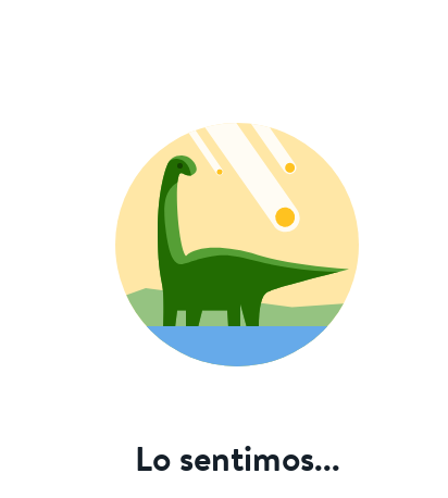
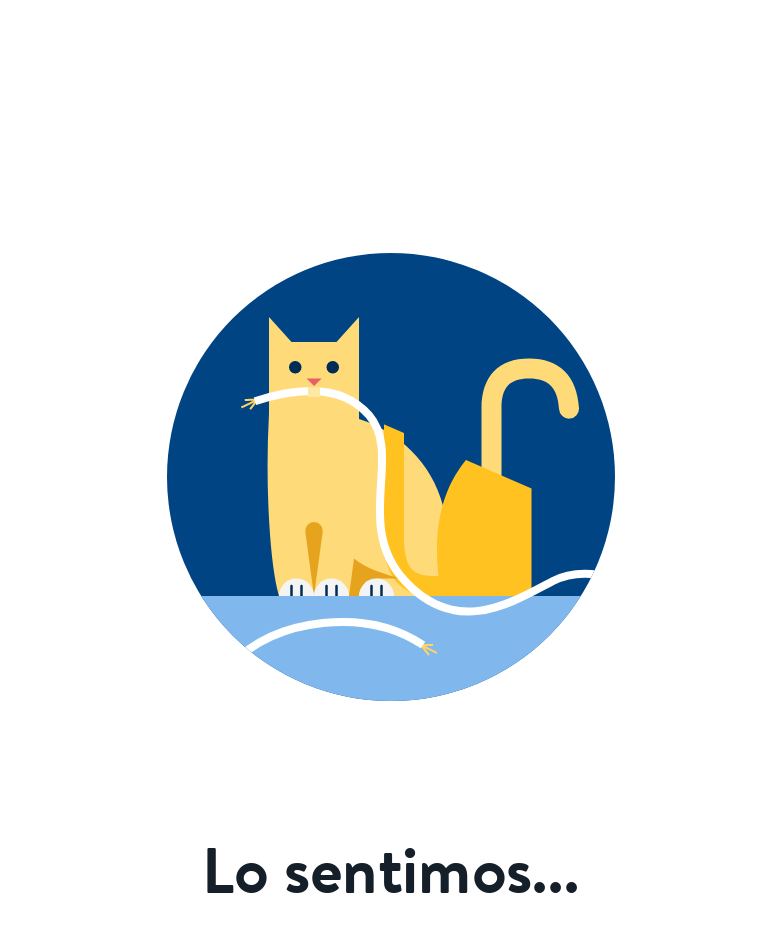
- [image]
+ [image]
